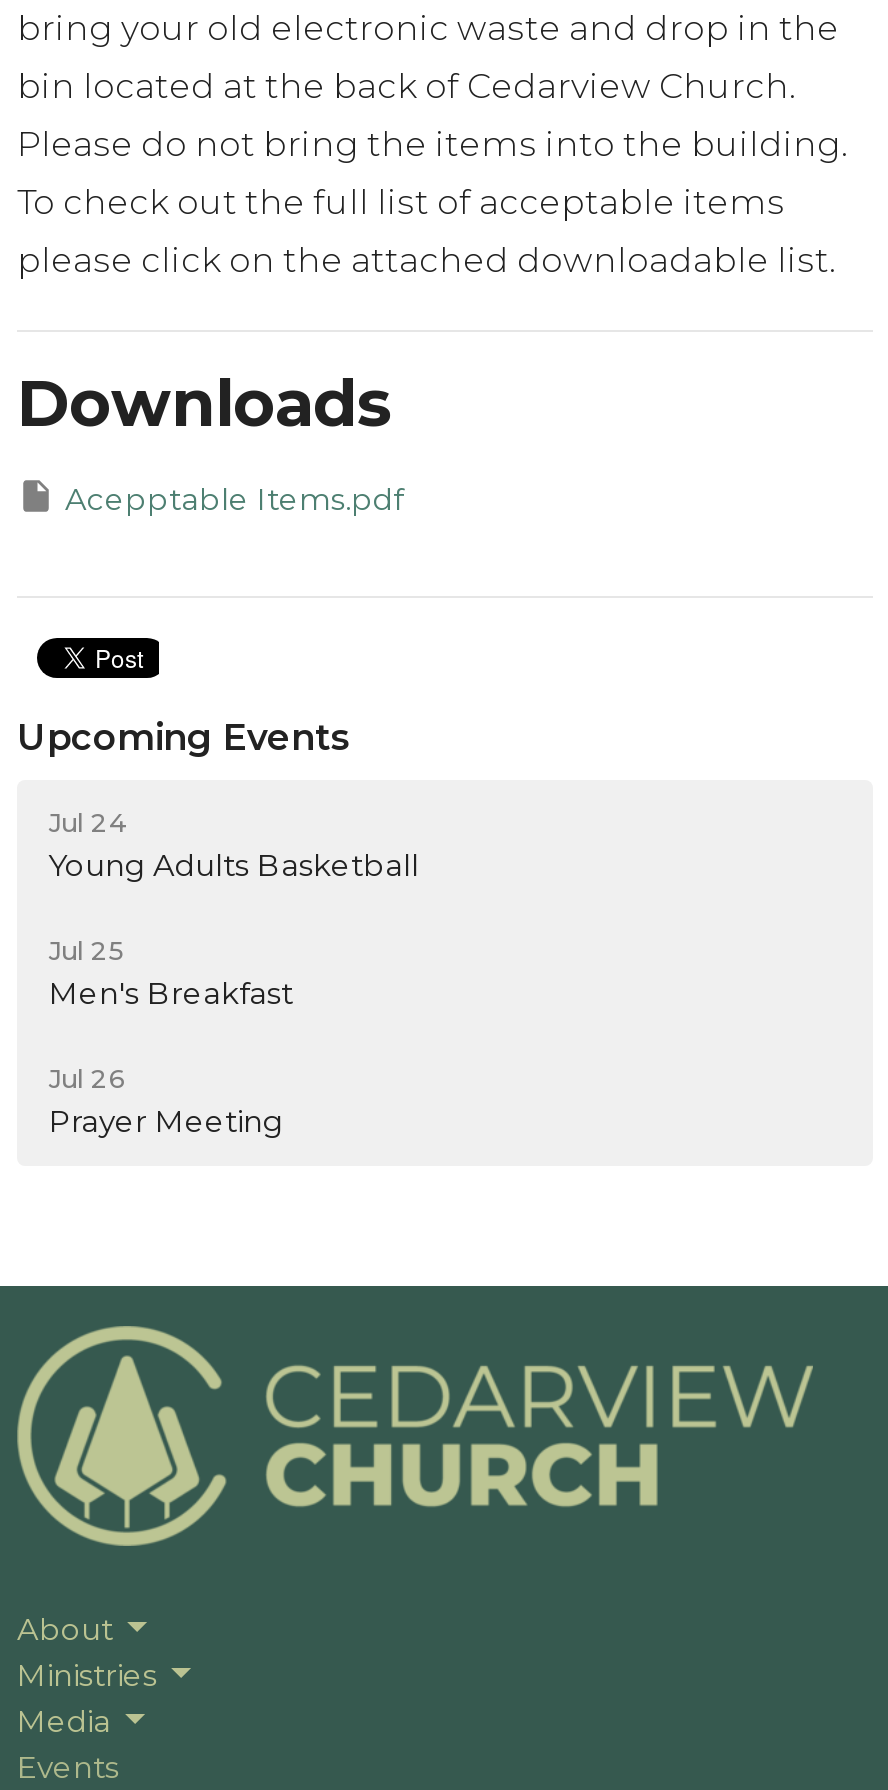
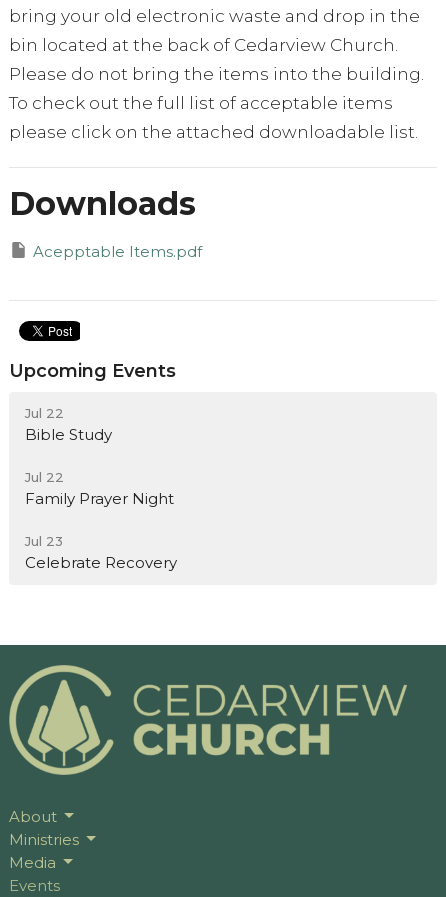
- Jul 24
- Young Adults Basketball
+ Jul 22
+ Bible Study

- Jul 25
- Men's Breakfast
+ Jul 22
+ Family Prayer Night

- Jul 26
- Prayer Meeting
+ Jul 23
+ Celebrate Recovery
